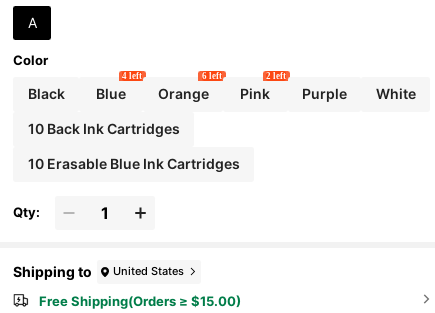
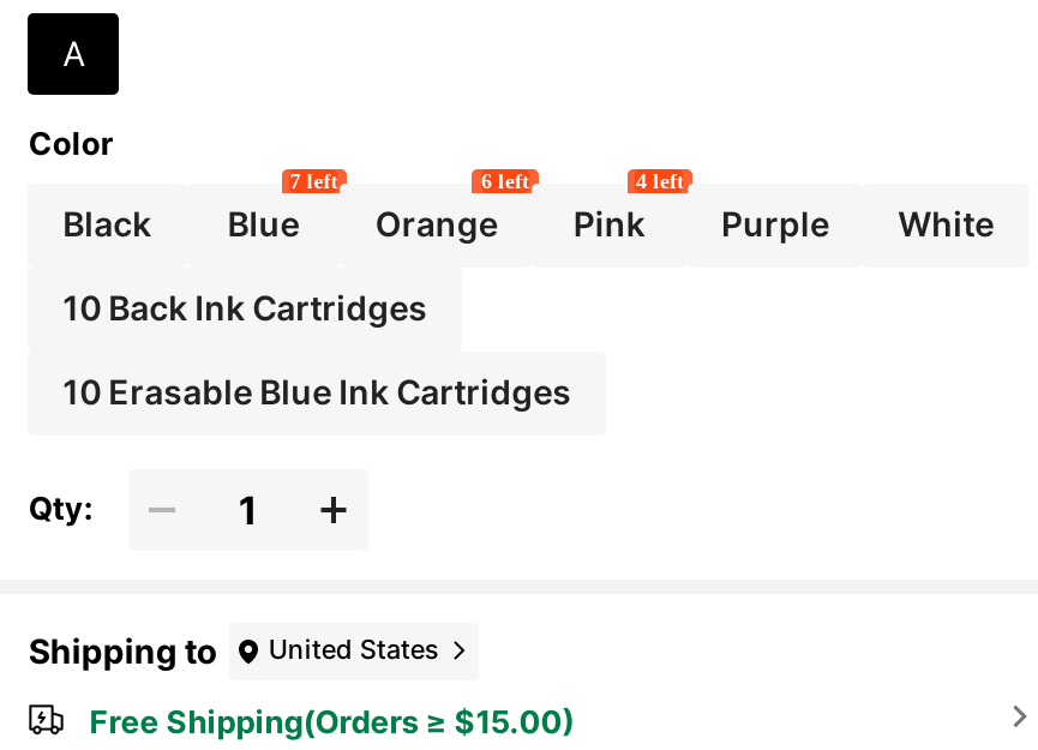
- 4 left
+ 7 left

- 2 left
+ 4 left
